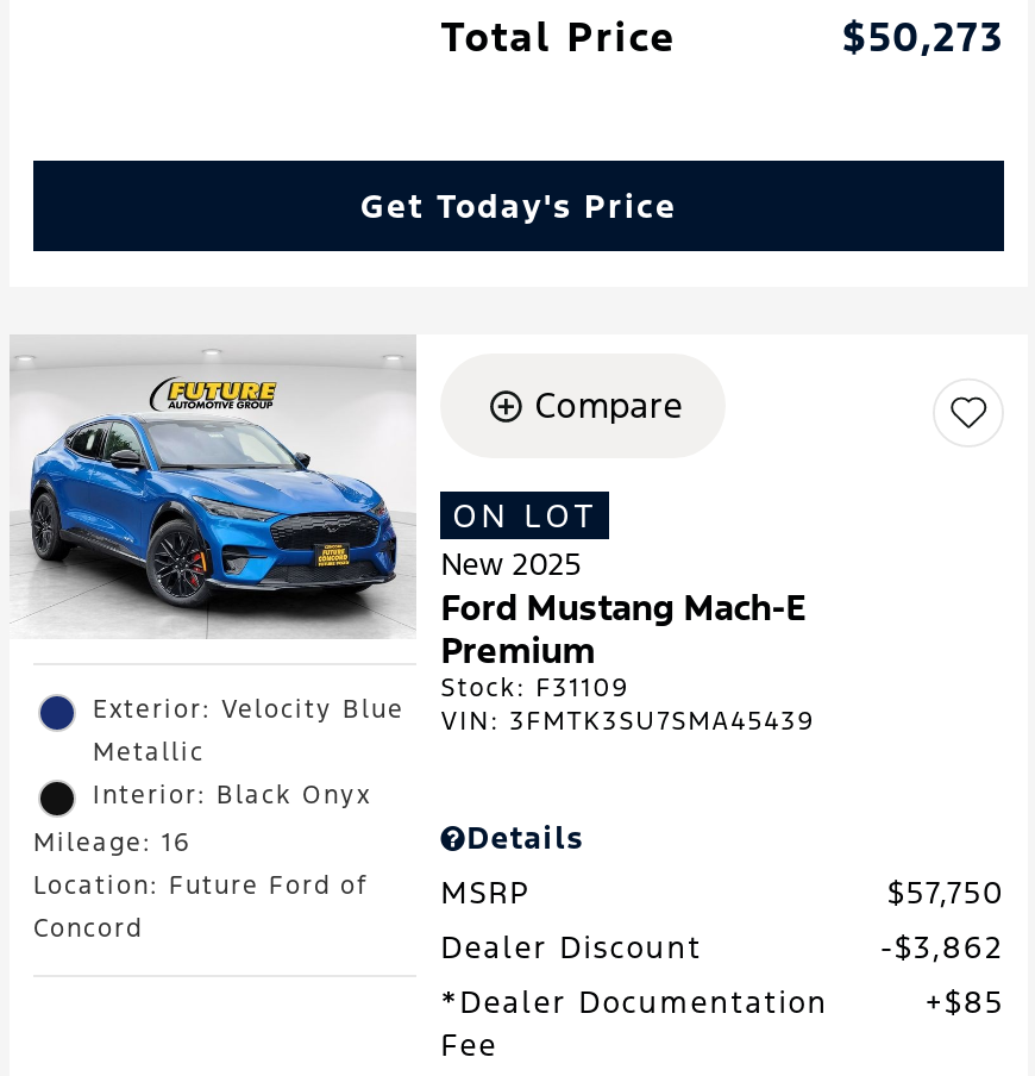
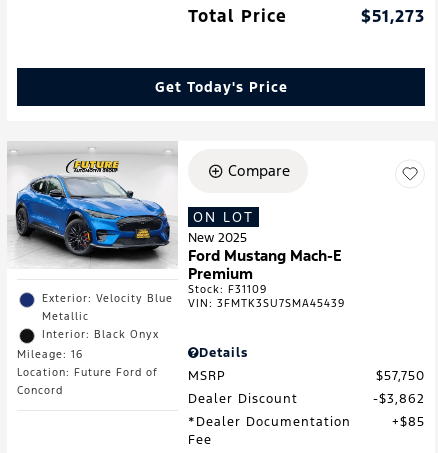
- $50,273
+ $51,273
